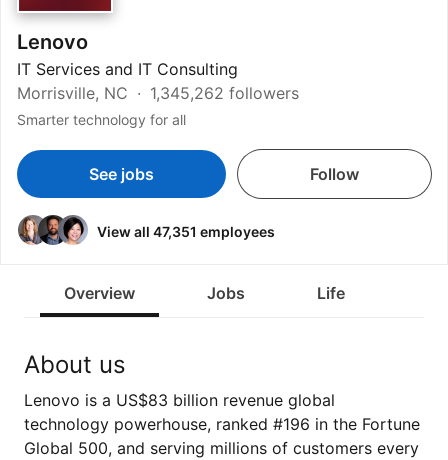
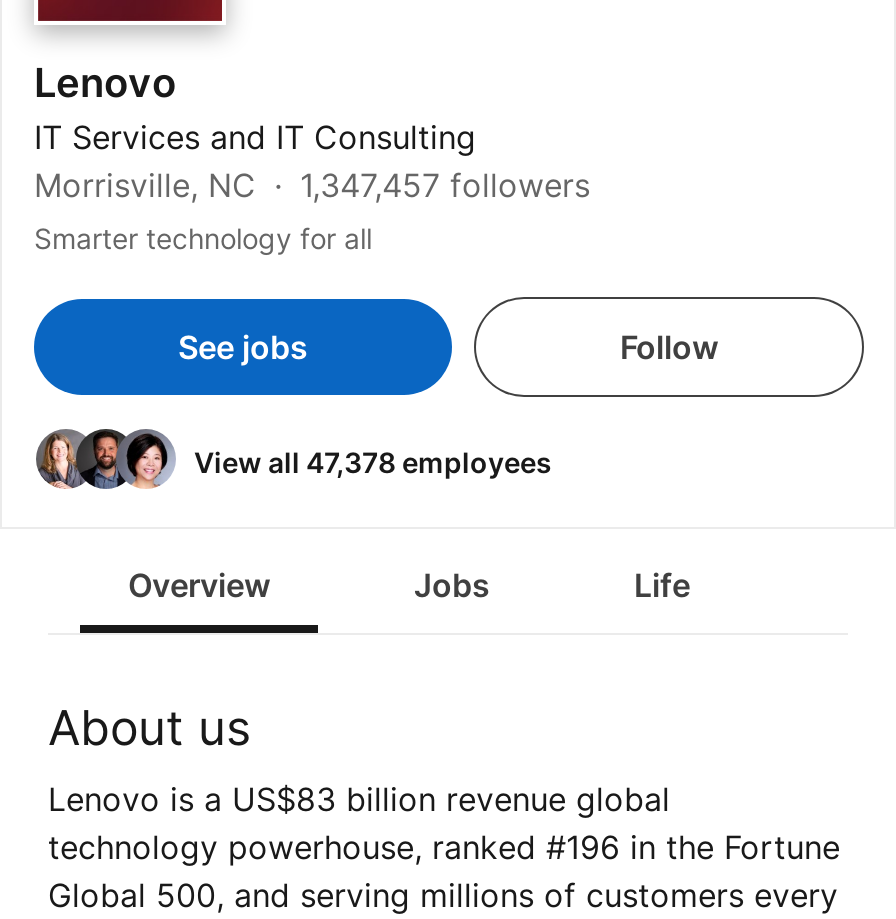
- Morrisville, NC 1,345,262 followers
+ Morrisville, NC 1,347,457 followers

- View all 47,351 employees
+ View all 47,378 employees
